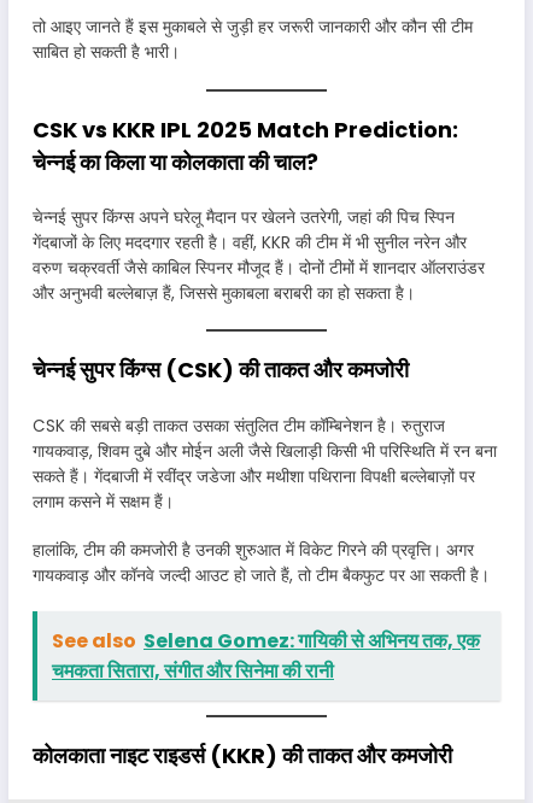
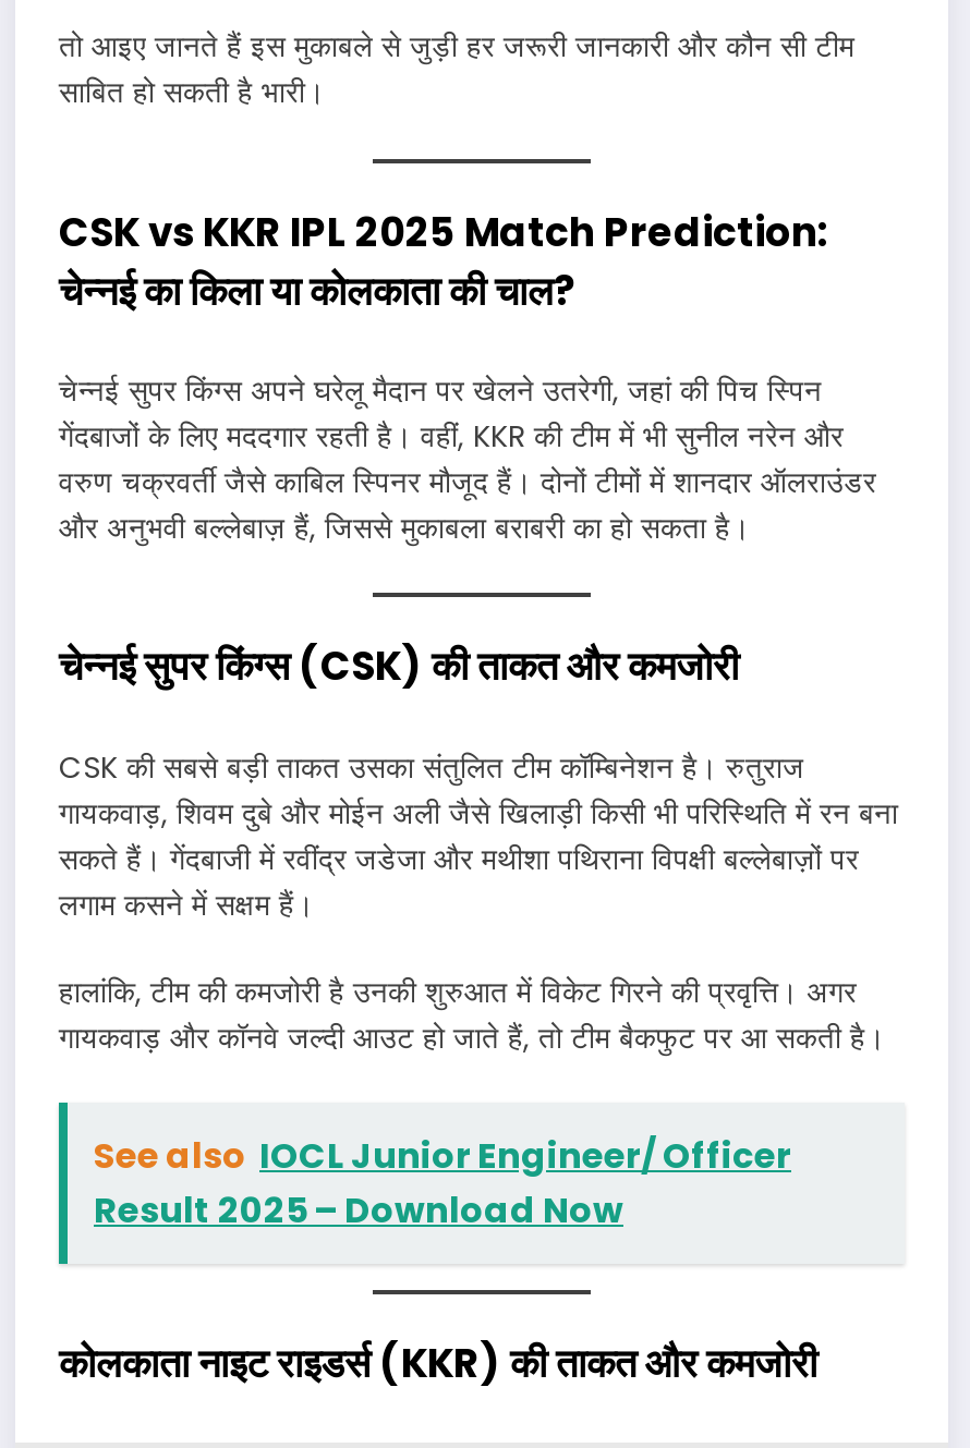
- See also Selena Gomez: गायिकी से अभिनय तक, एक
- चमकता सितारा, संगीत और सिनेमा की रानी
+ See also IOCL Junior Engineer/ Officer
+ Result 2025 – Download Now
